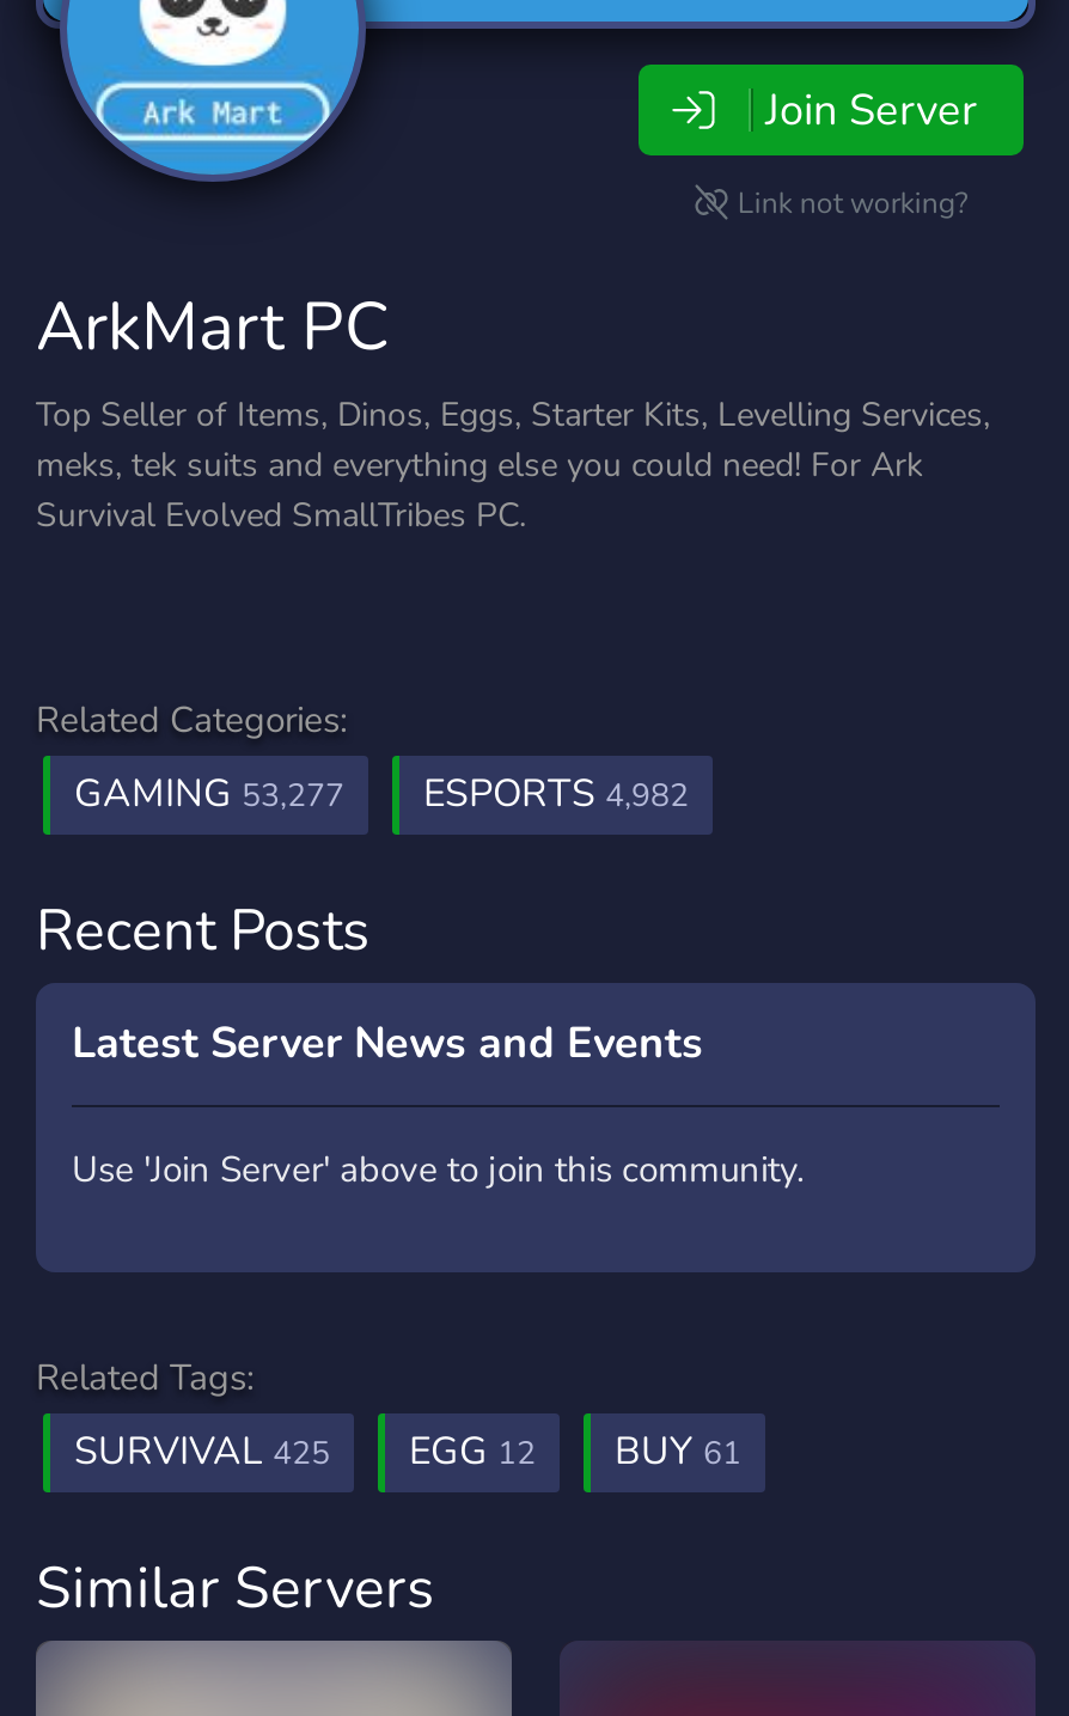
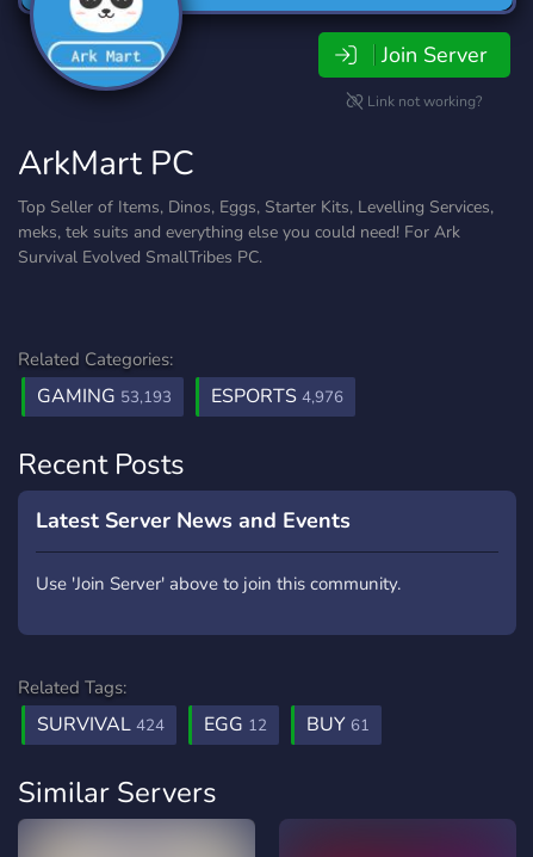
- GAMING 53,277
+ GAMING 53,193

- ESPORTS 4,982
+ ESPORTS 4,976

- SURVIVAL 425 EGG 12 BUY 61
+ SURVIVAL 424 EGG 12 BUY 61
